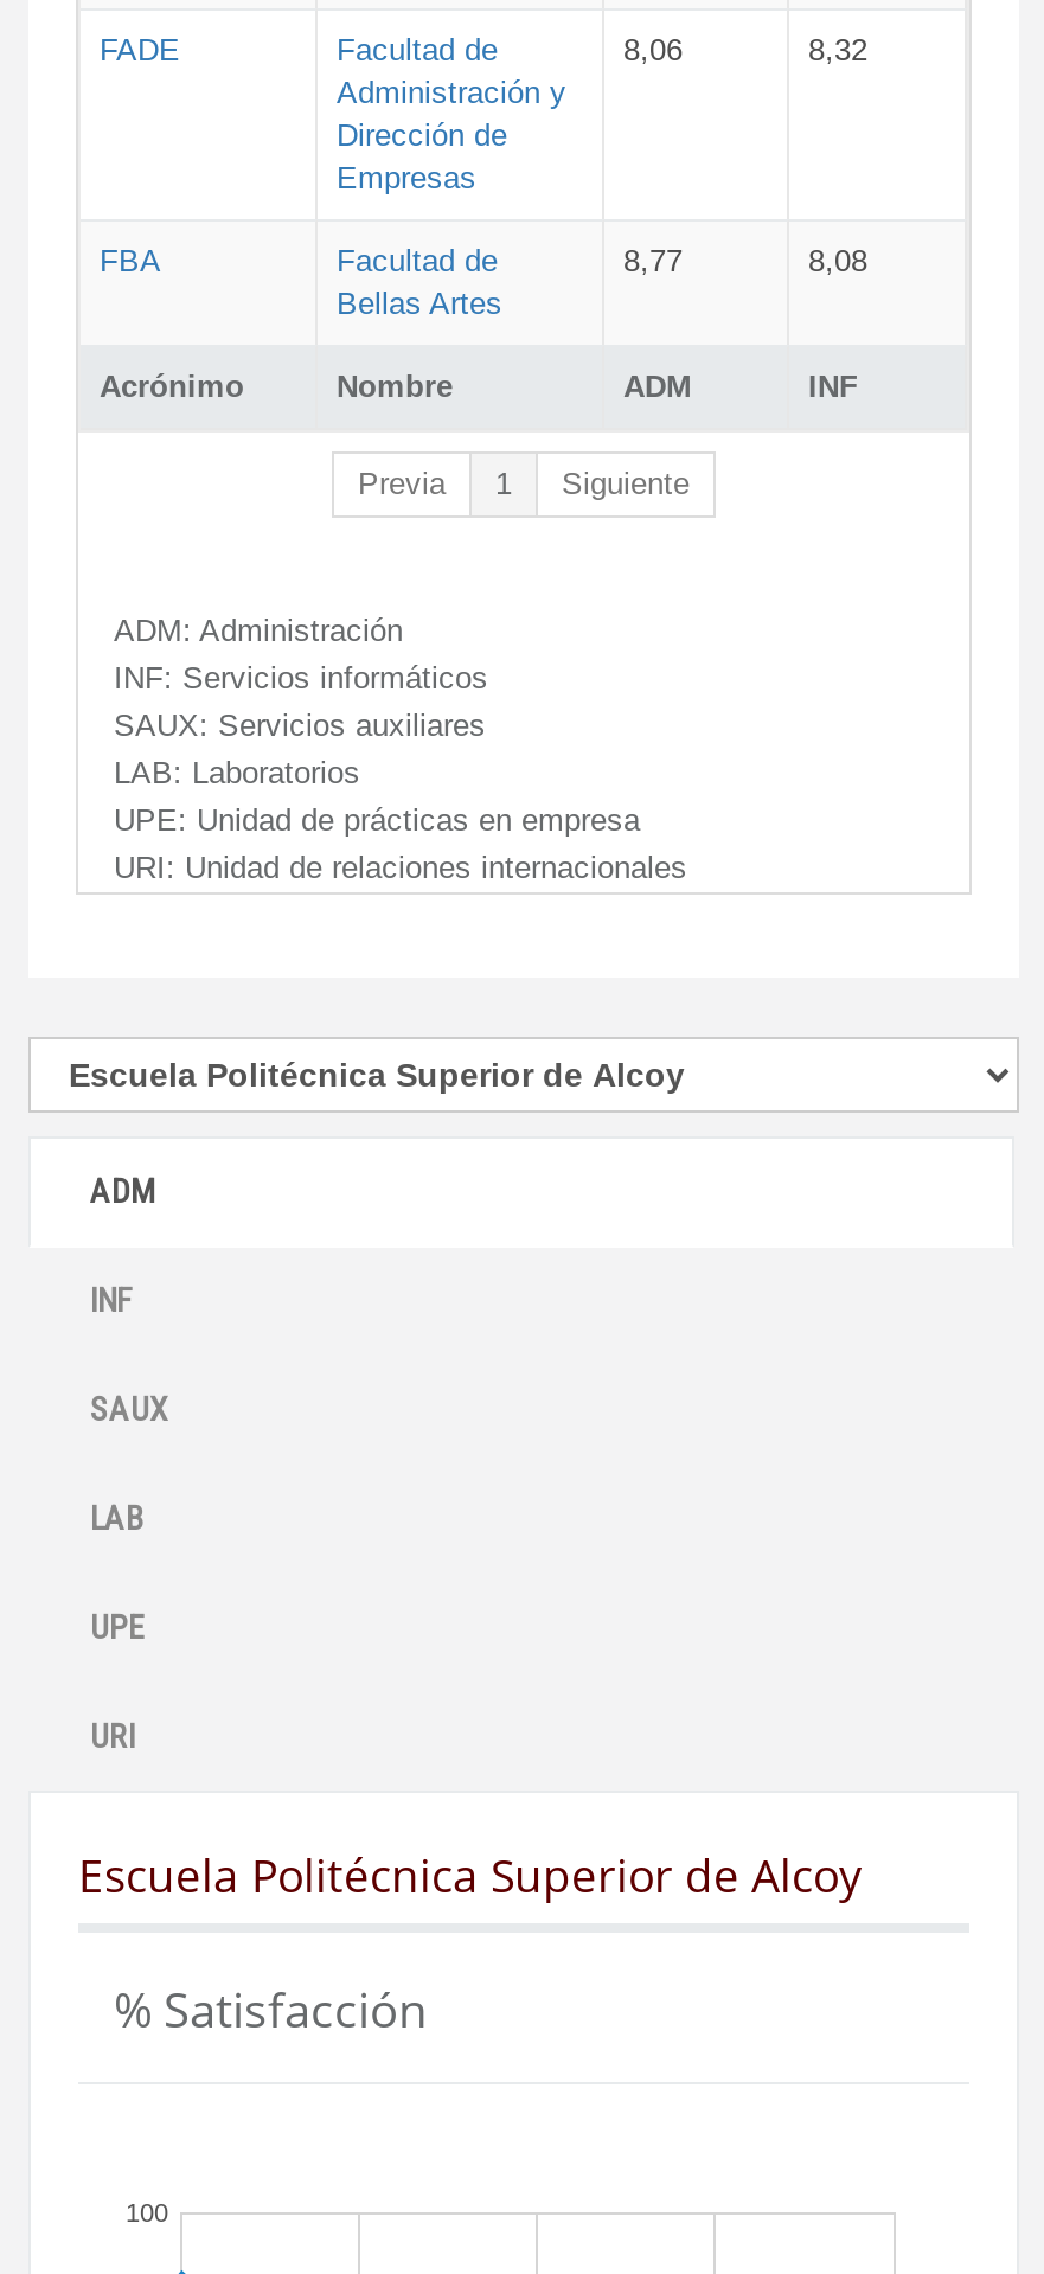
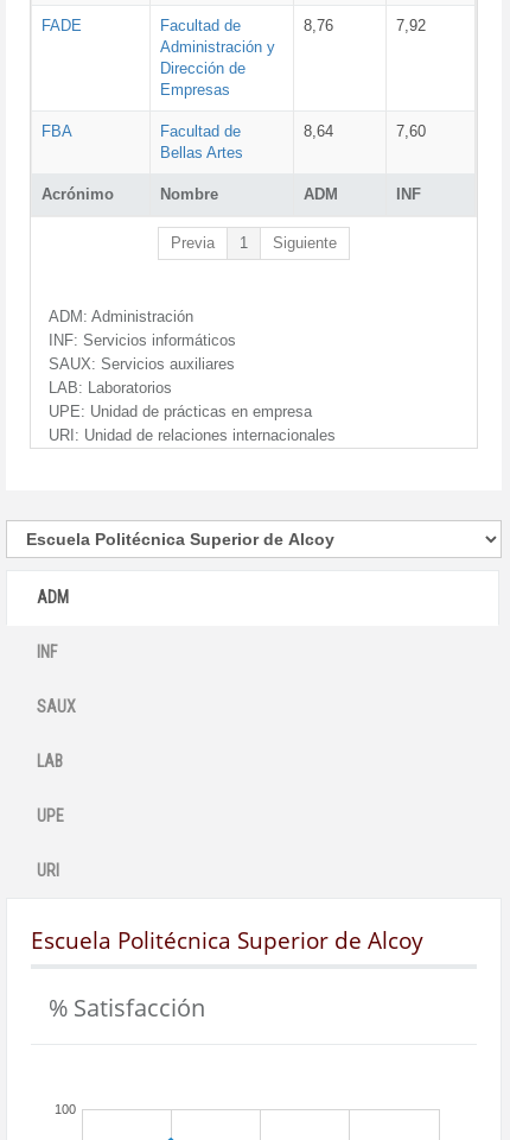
- 8,06
+ 8,76

- 8,32
+ 7,92

- 8,77
+ 8,64

- 8,08
+ 7,60
